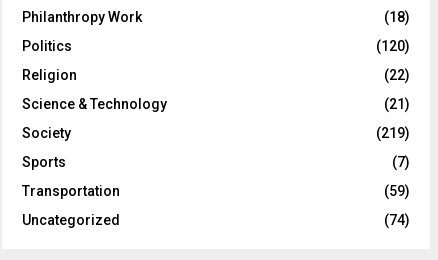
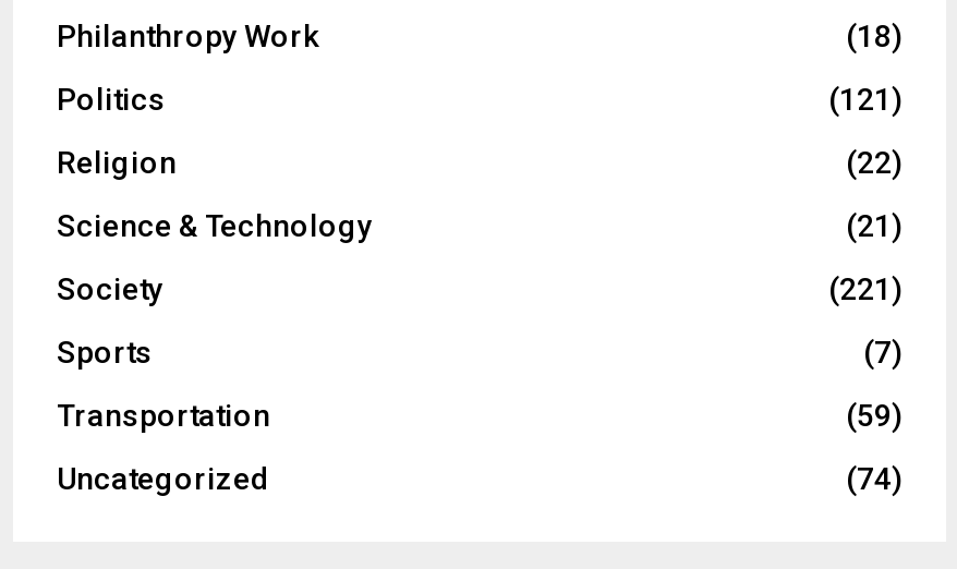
- (120)
+ (121)

- (219)
+ (221)
